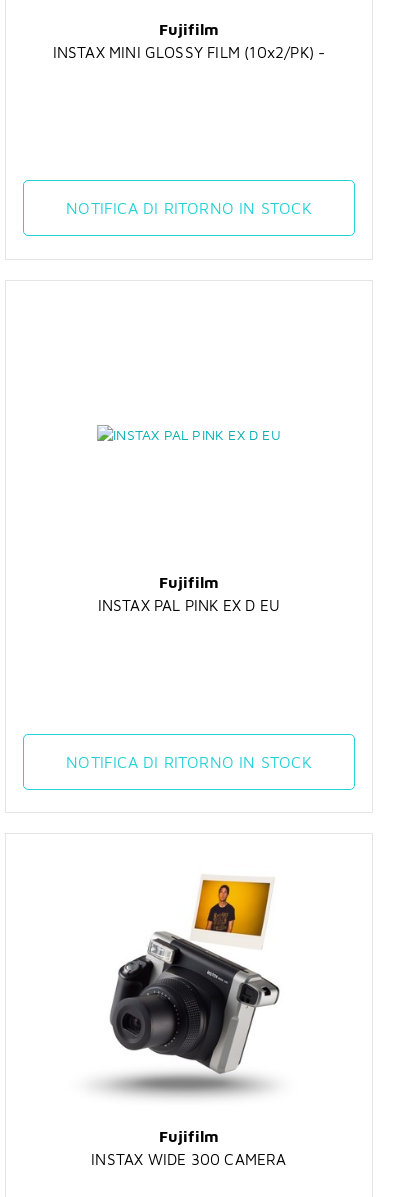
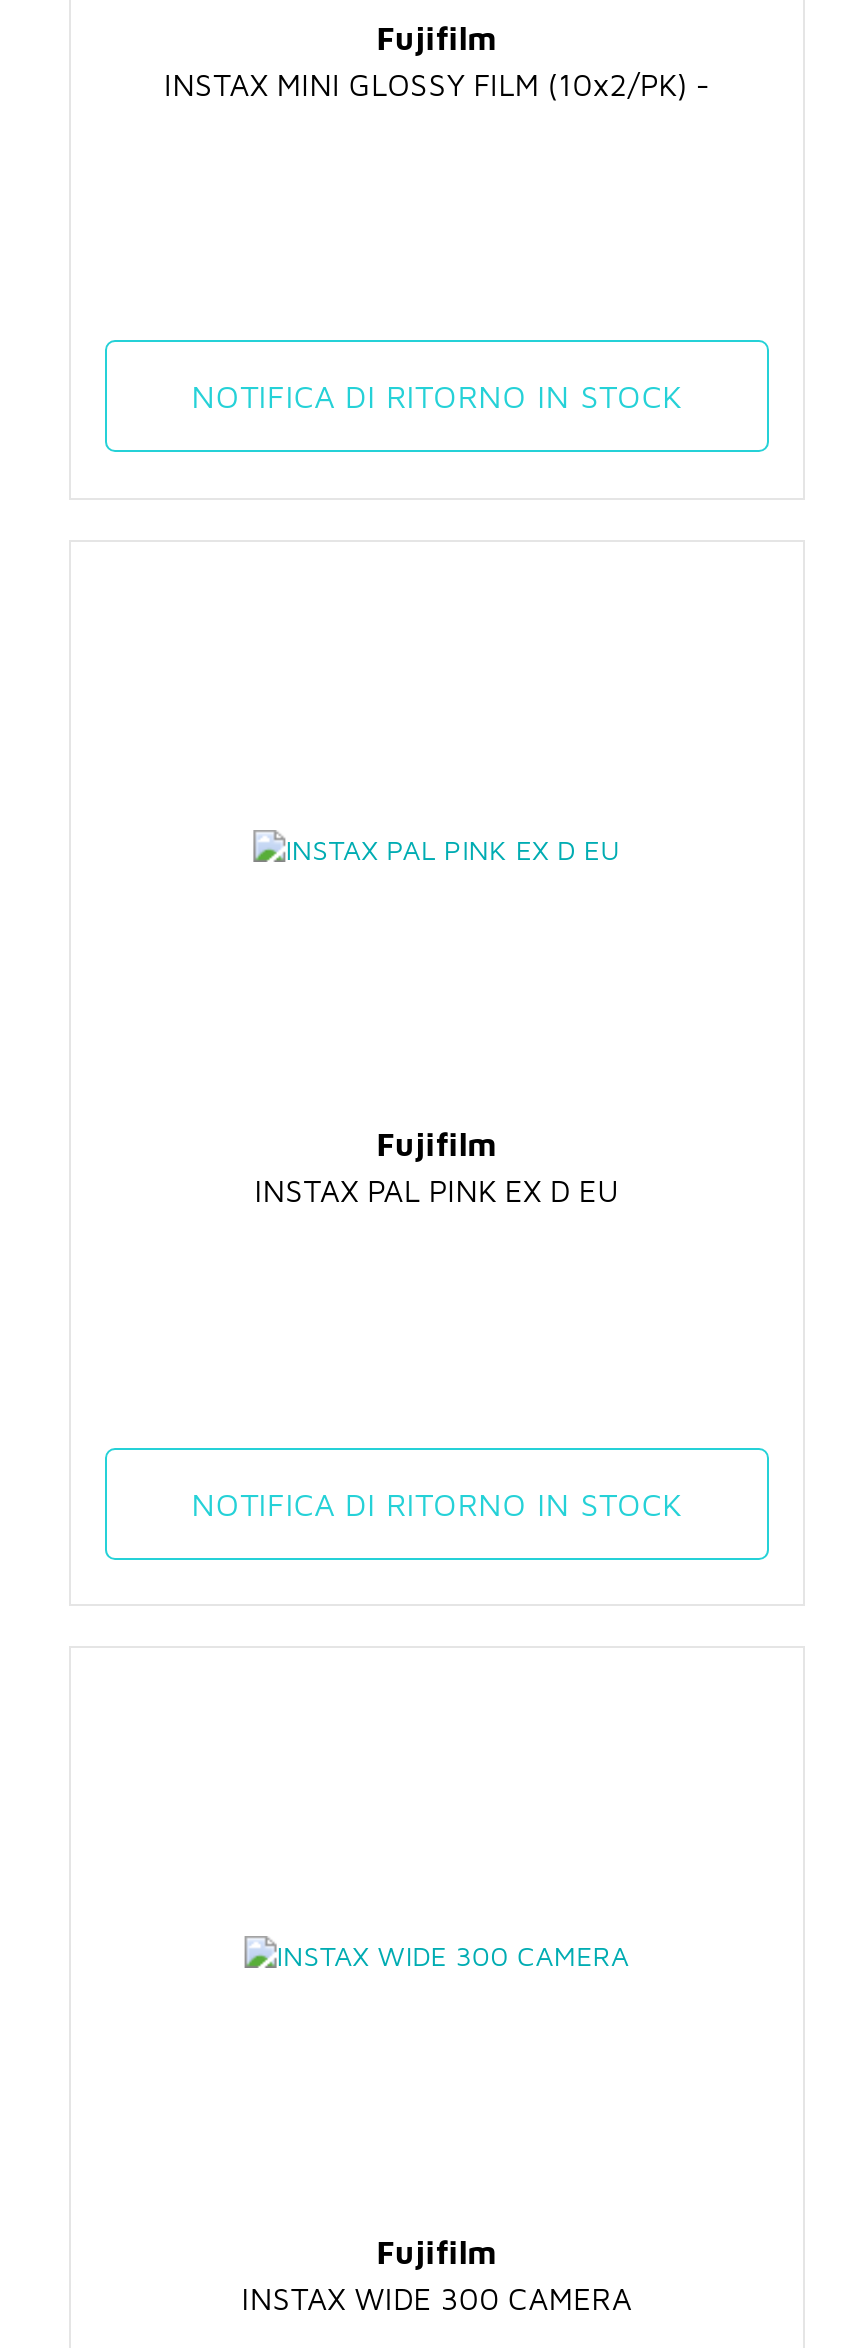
- [image]
